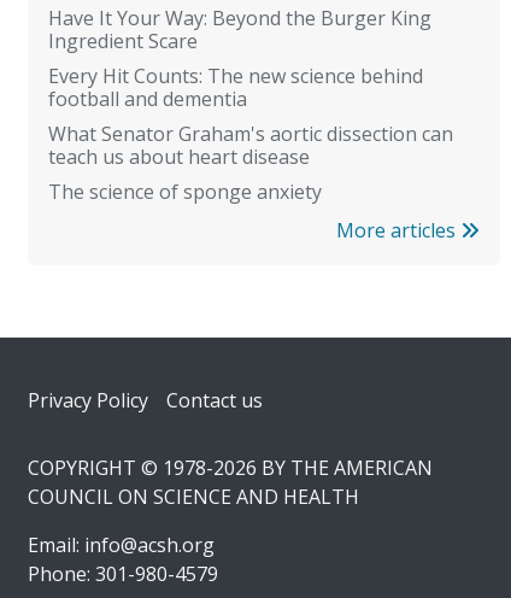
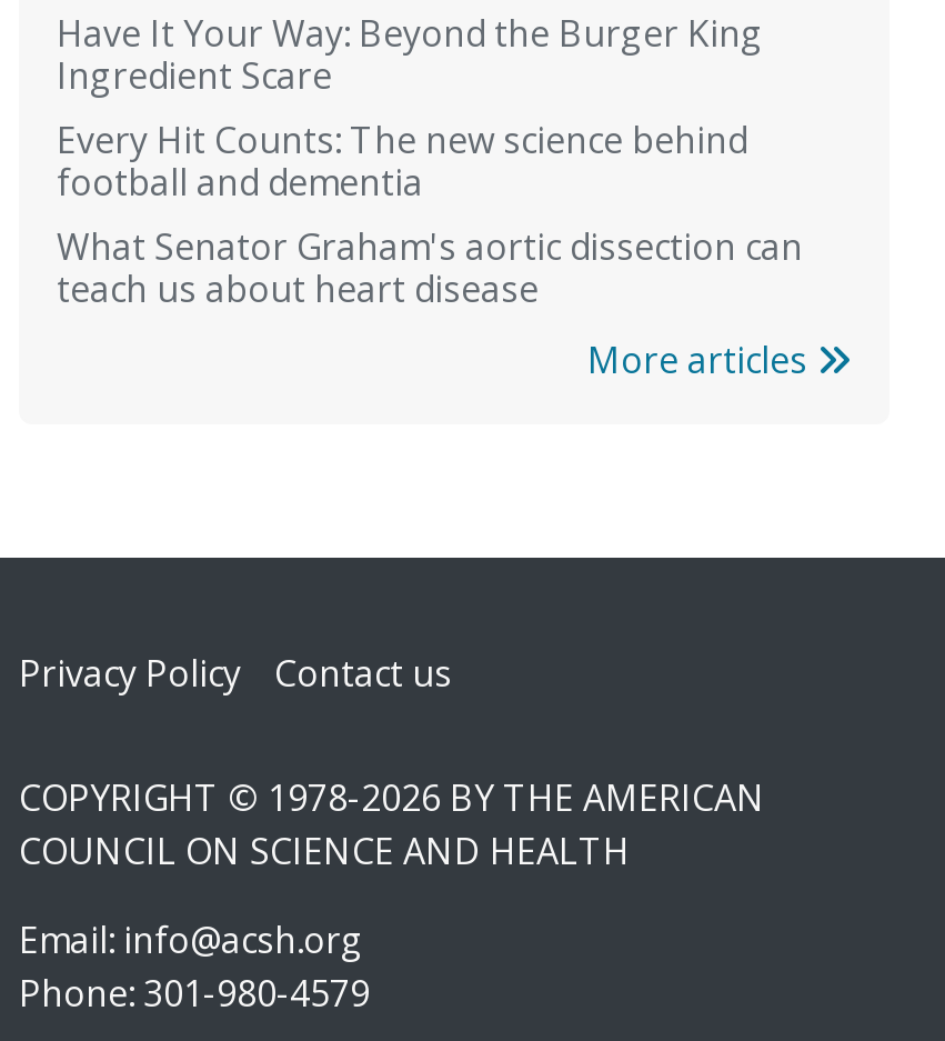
- The science of sponge anxiety
